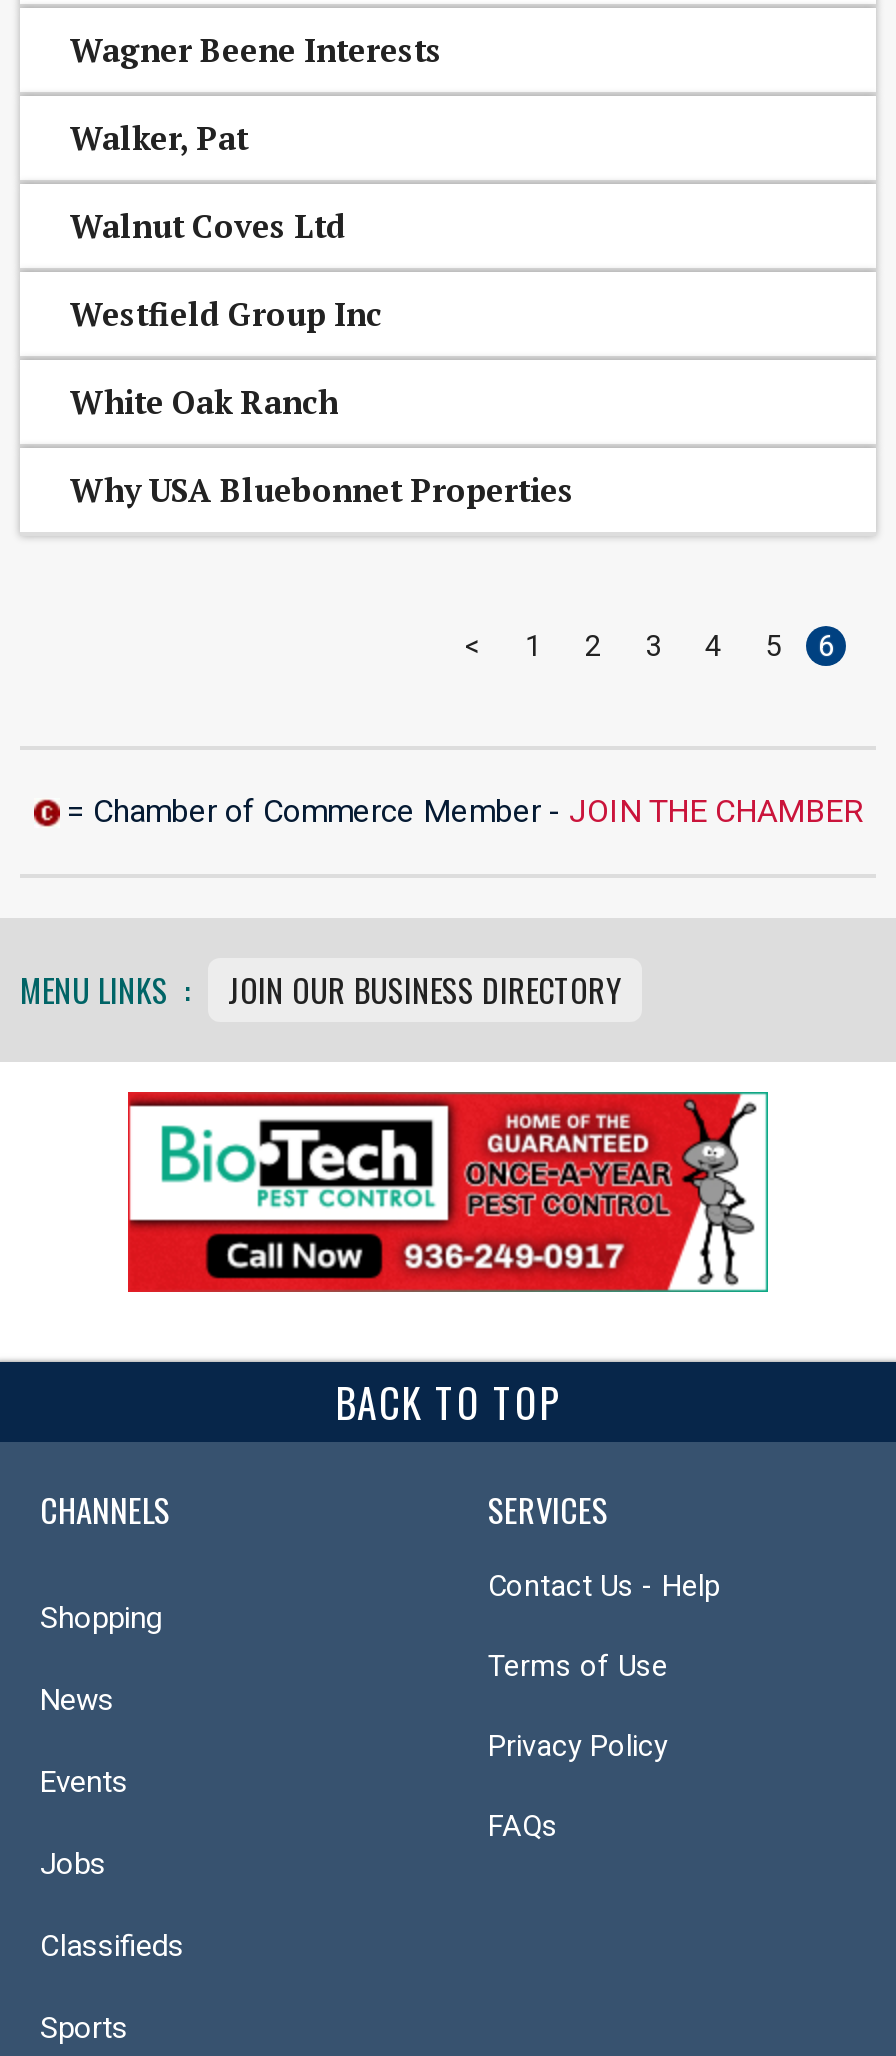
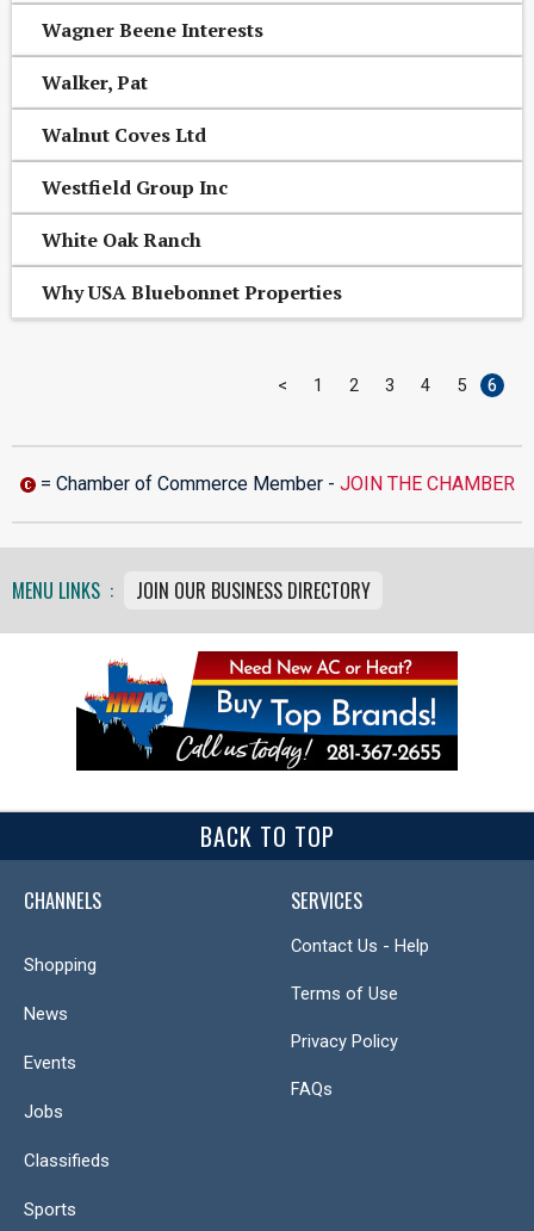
- [image]
+ [image]
